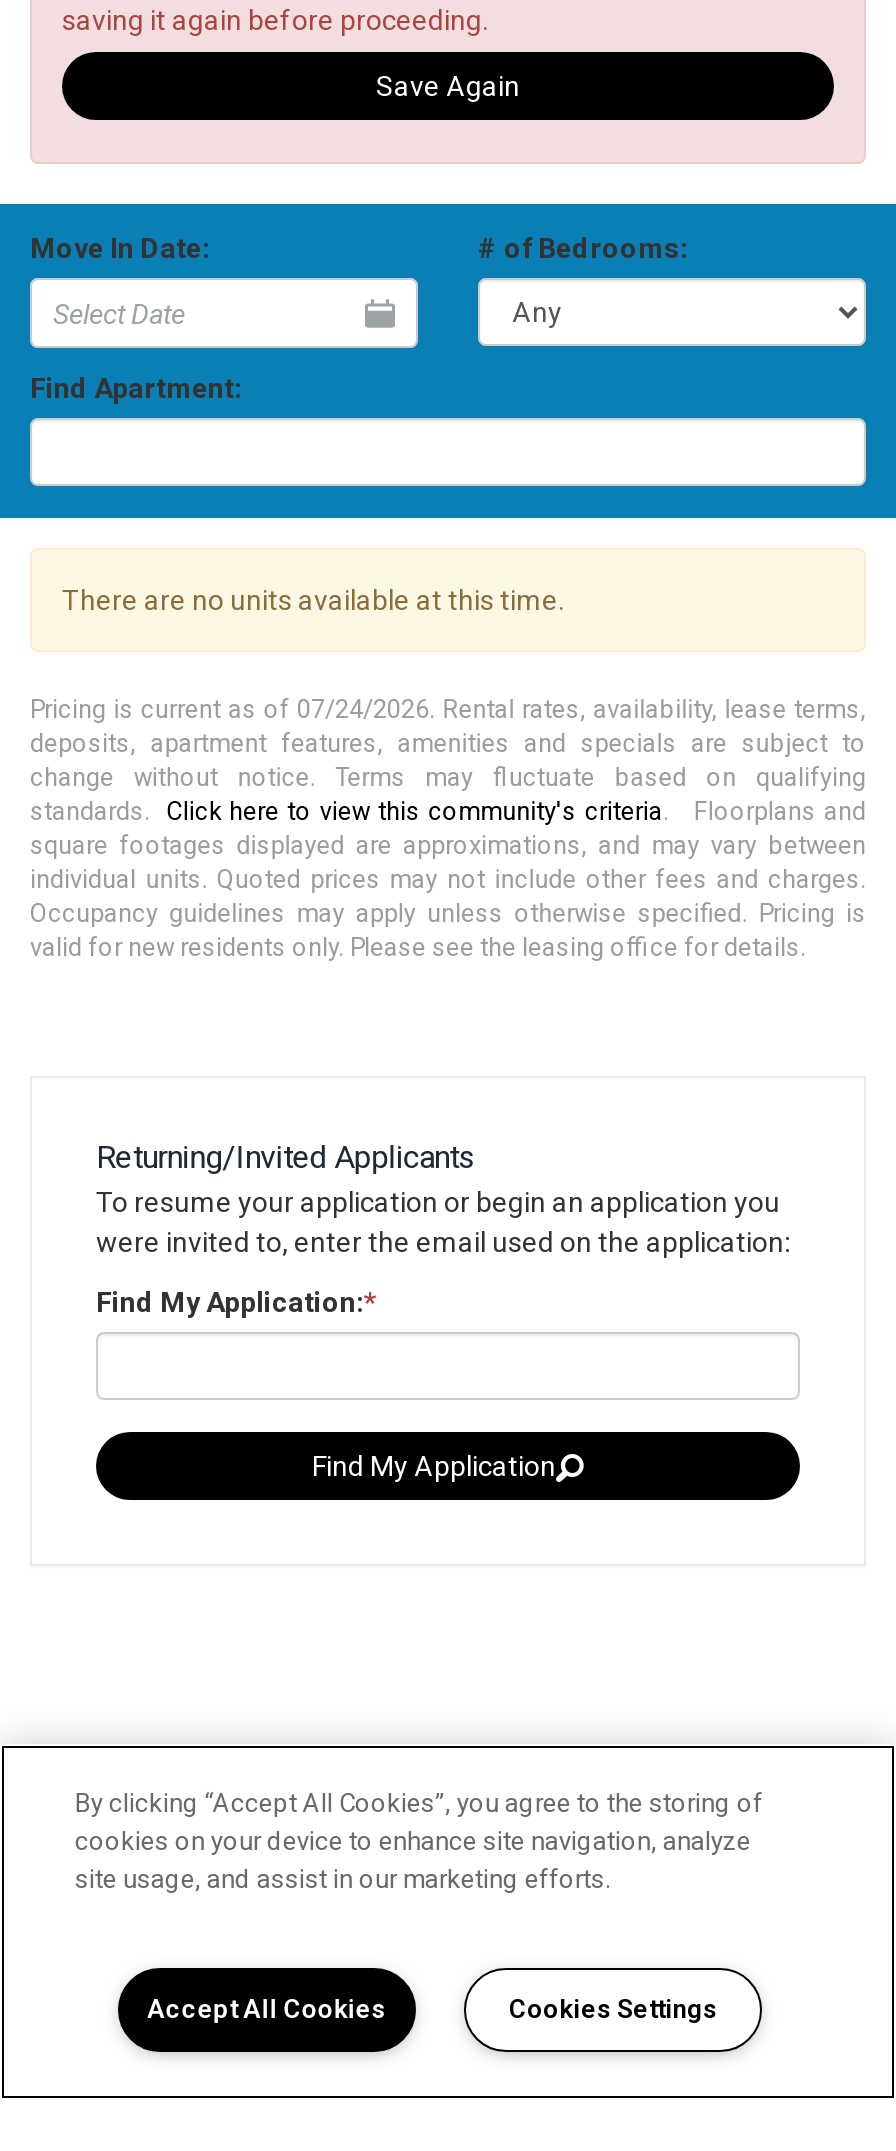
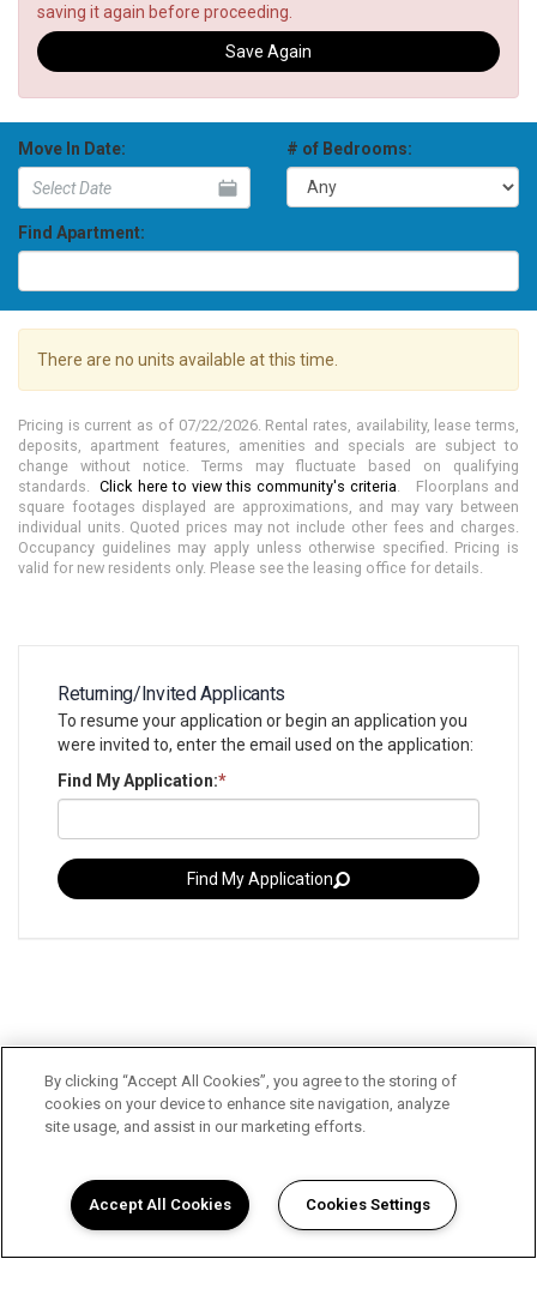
- Pricing is current as of 07/24/2026. Rental rates, availability, lease terms,
+ Pricing is current as of 07/22/2026. Rental rates, availability, lease terms,
